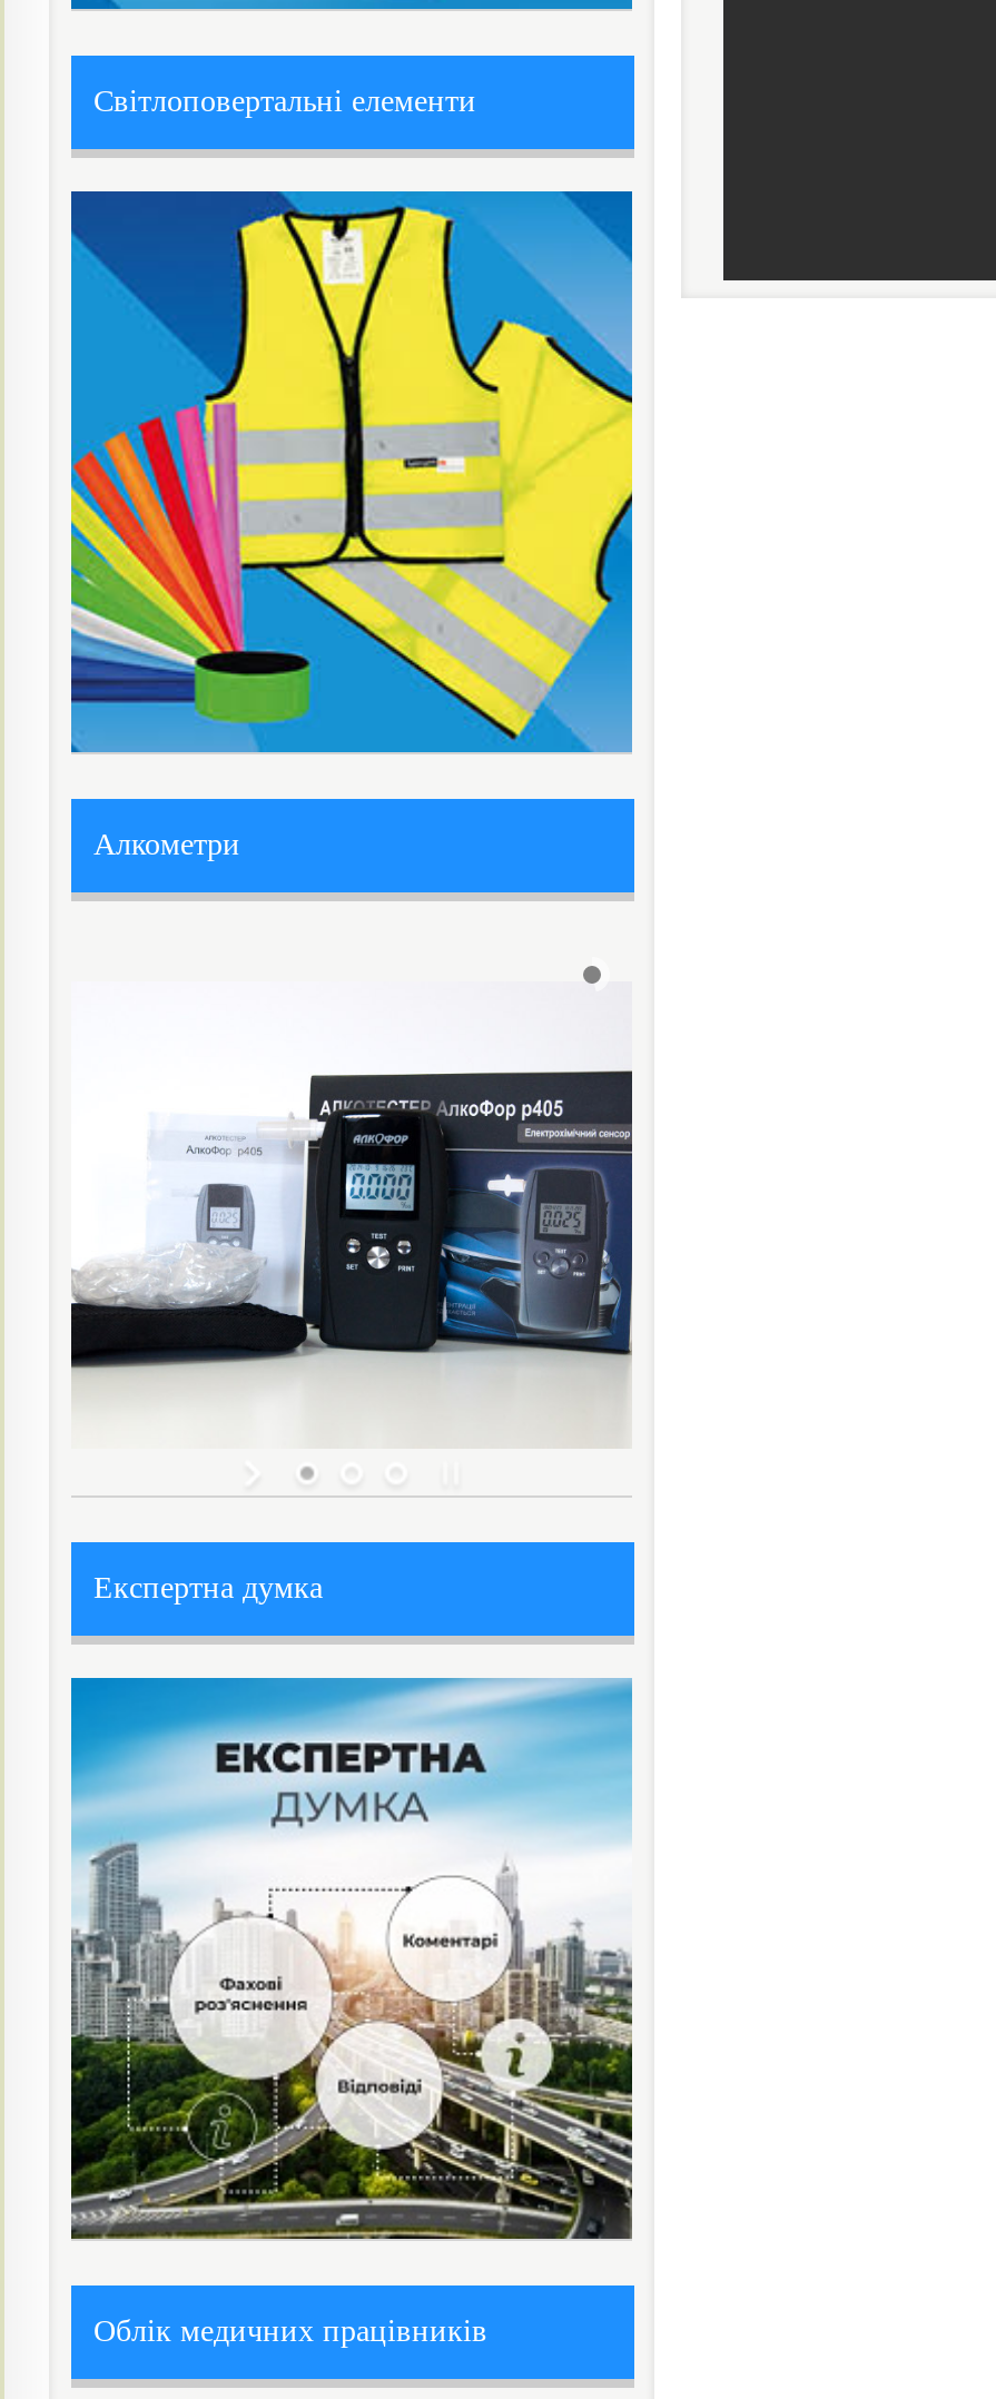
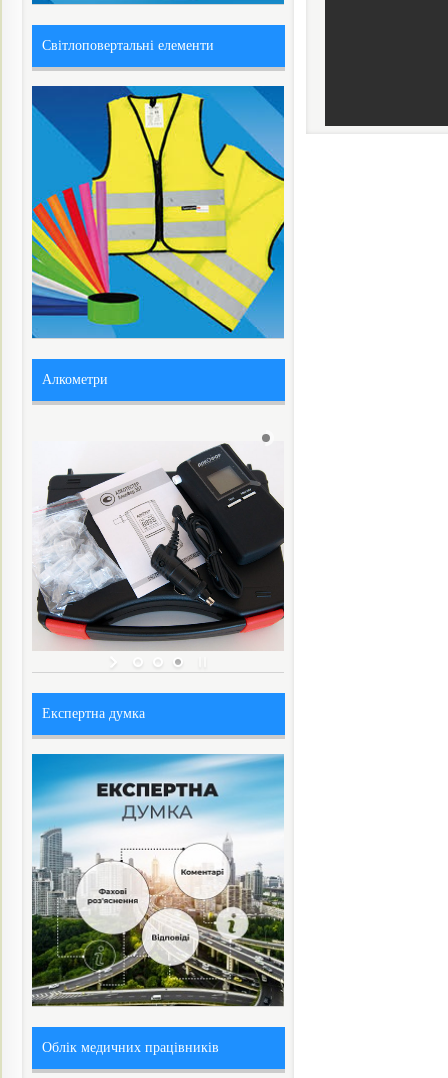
- [image]
+ [image]
